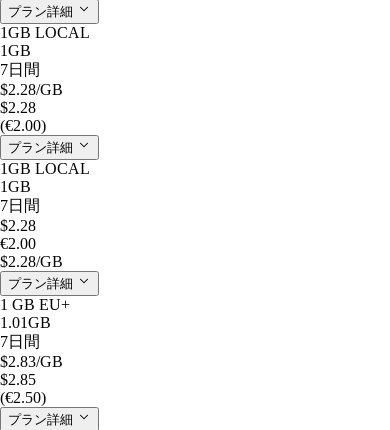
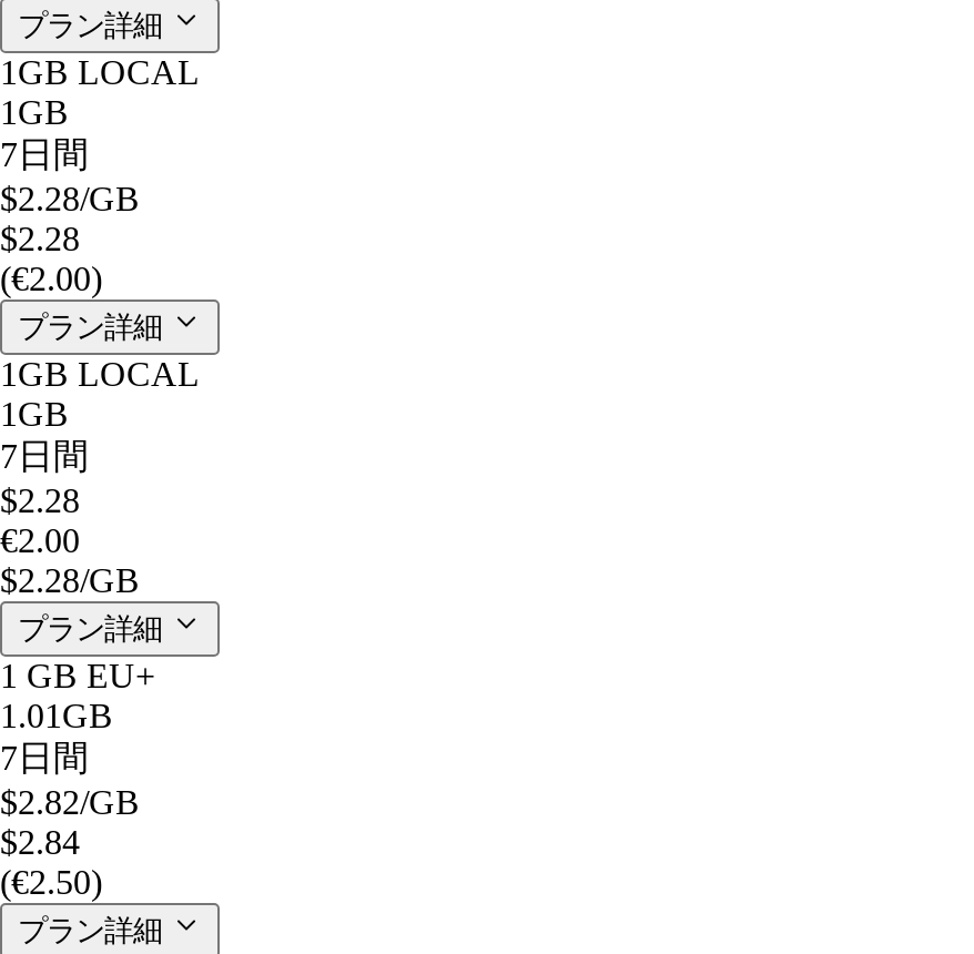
- $2.83/GB
+ $2.82/GB

- $2.85
+ $2.84
